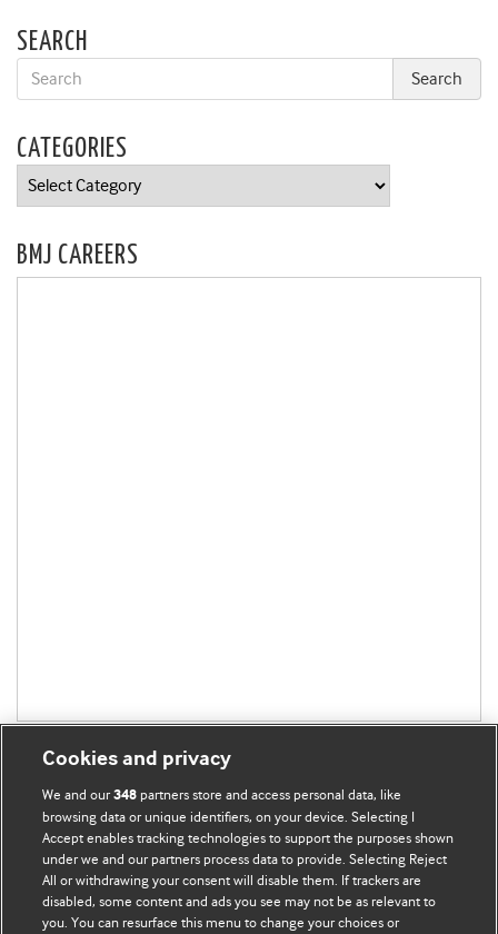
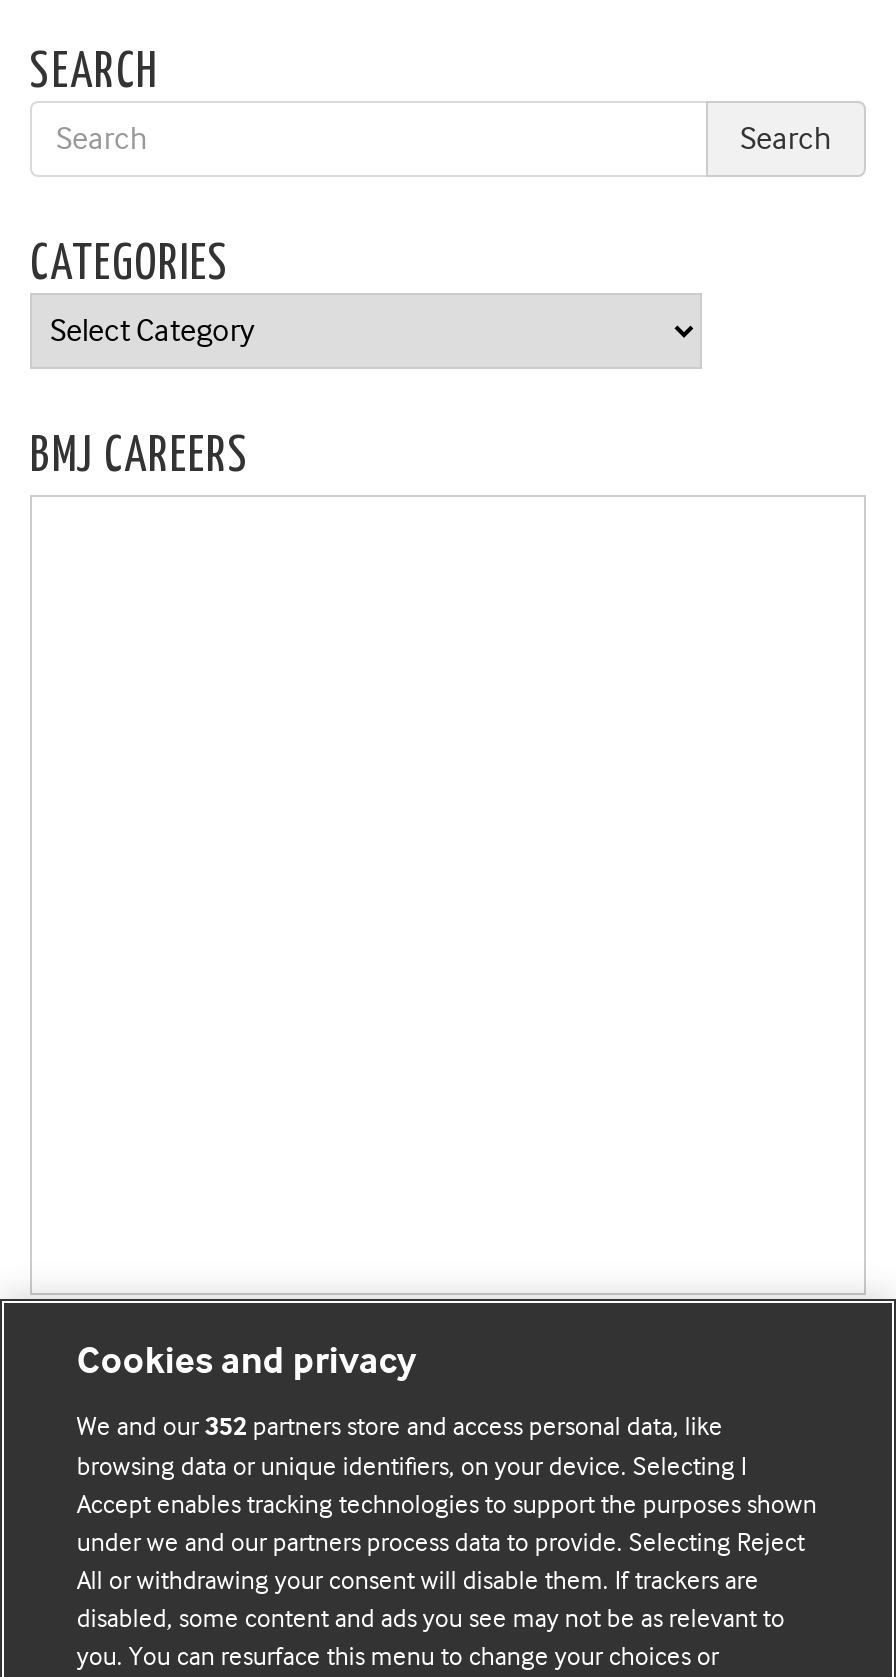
- We and our 348 partners store and access personal data, like
+ We and our 352 partners store and access personal data, like
